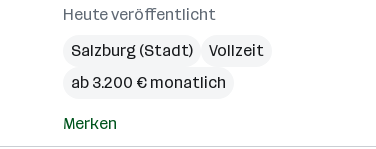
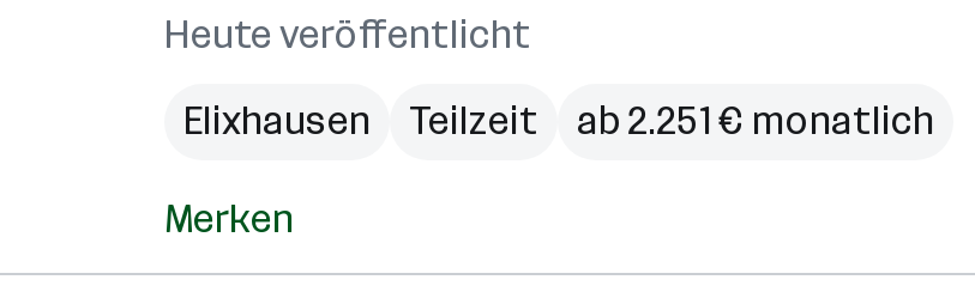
- Salzburg (Stadt)
- Vollzeit
- ab 3.200 € monatlich
+ Elixhausen
+ Teilzeit
+ ab 2.251 € monatlich
